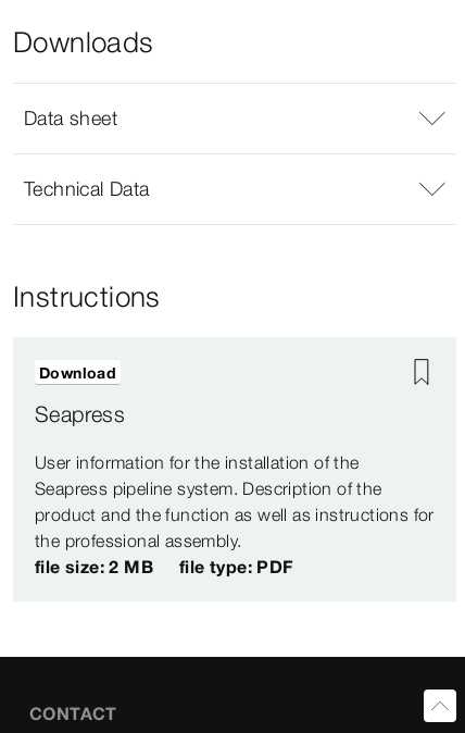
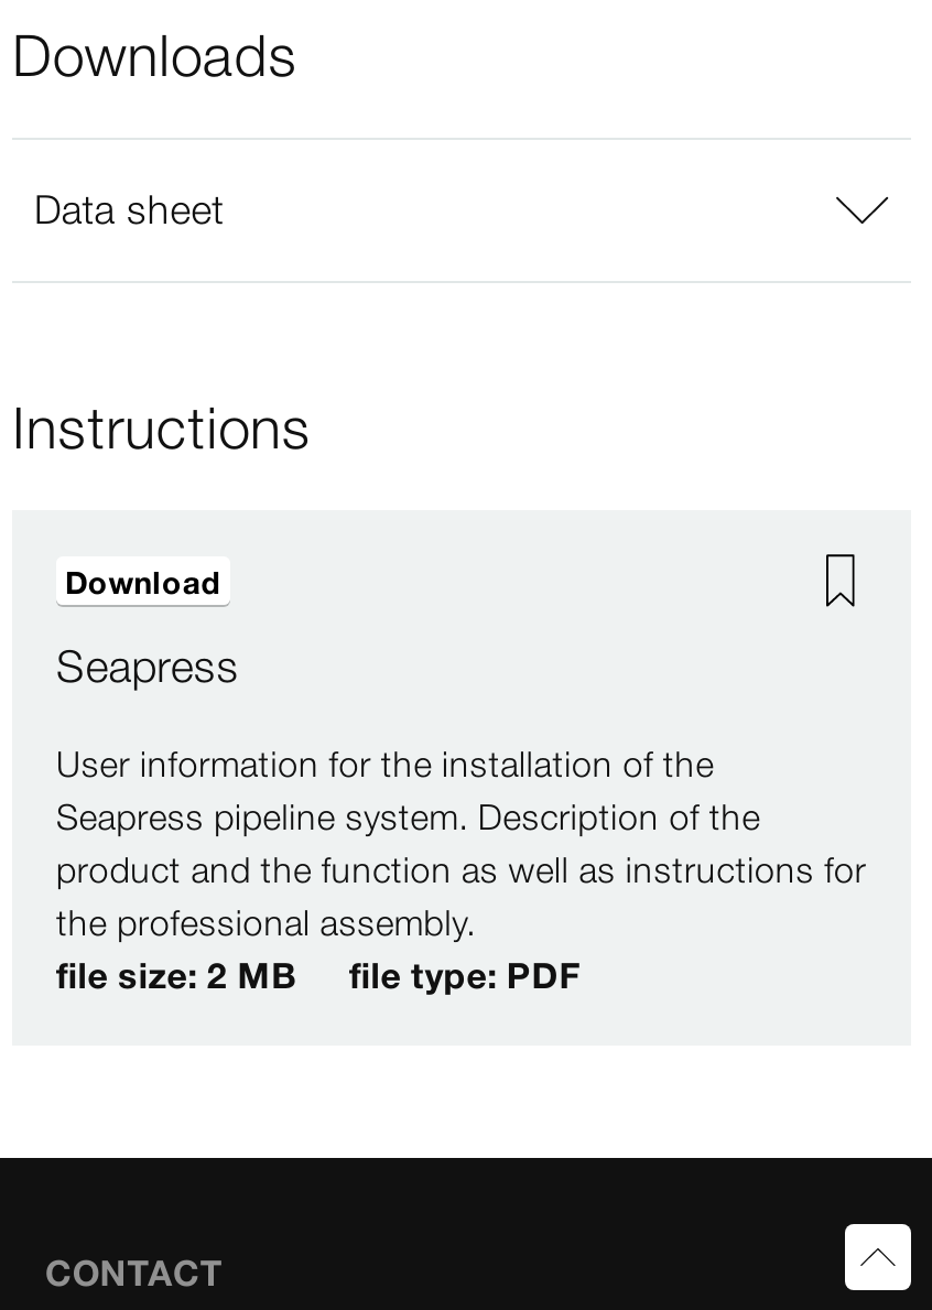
- Technical Data
